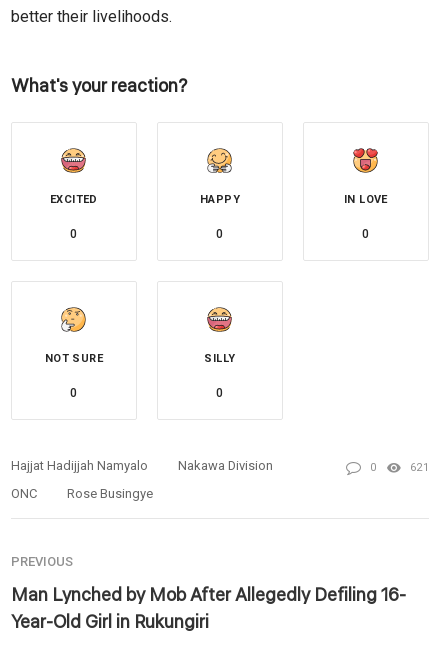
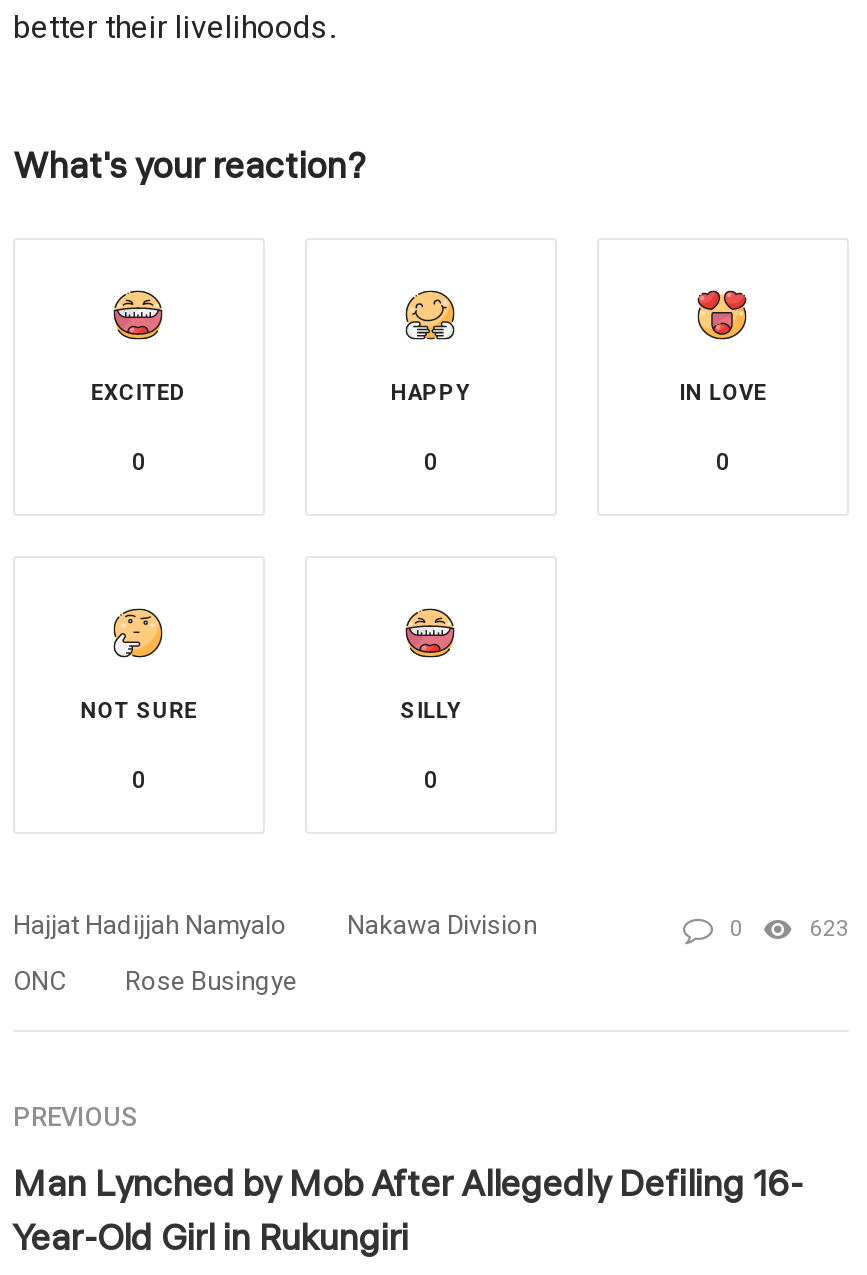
- 621
+ 623
